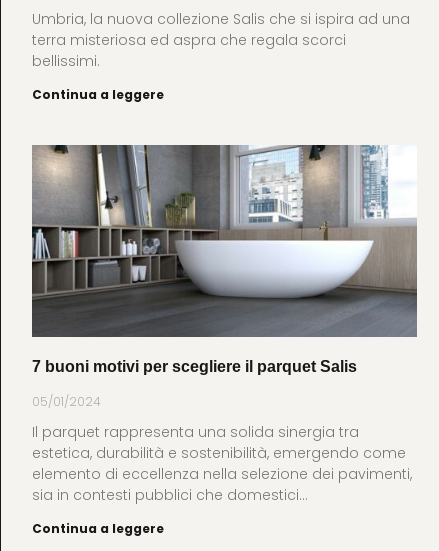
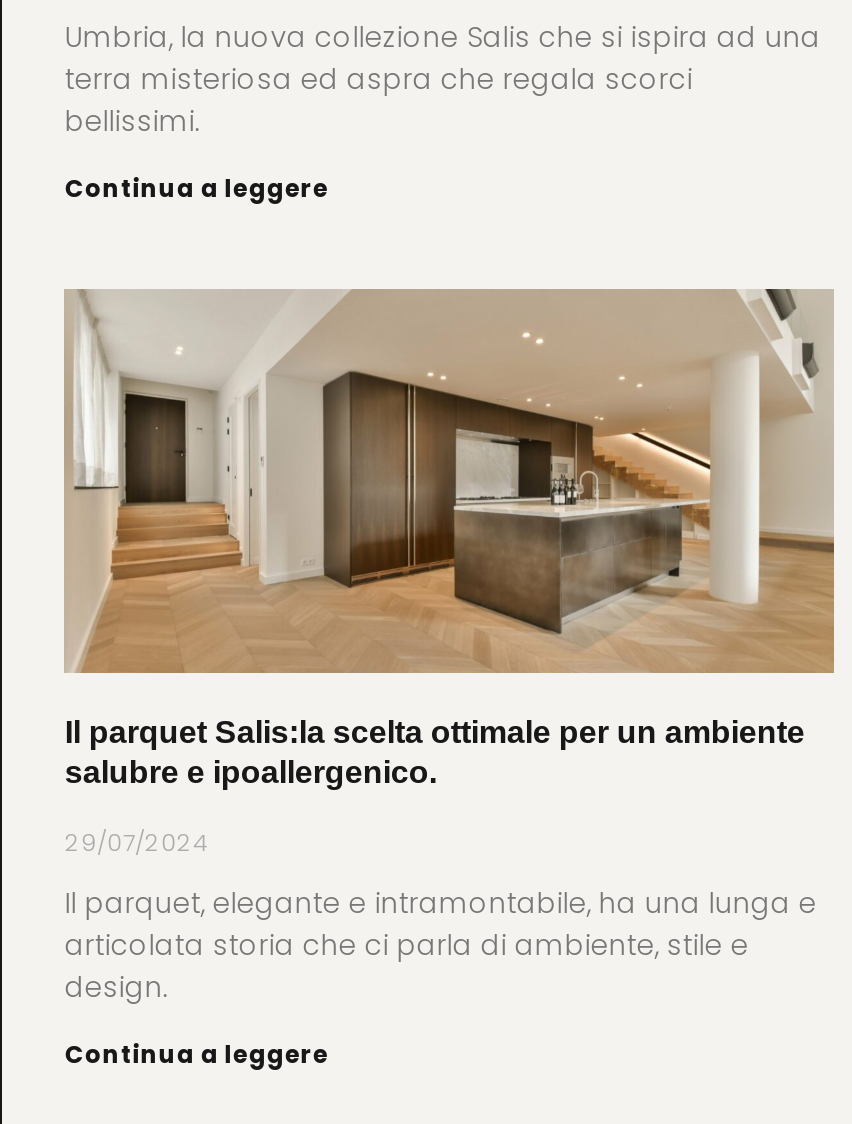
- [image]
- 7 buoni motivi per scegliere il parquet Salis
+ [image]
+ Il parquet Salis:la scelta ottimale per un ambiente
+ salubre e ipoallergenico.

- 05/01/2024
+ 29/07/2024

- Il parquet rappresenta una solida sinergia tra
- estetica, durabilità e sostenibilità, emergendo come
- elemento di eccellenza nella selezione dei pavimenti,
- sia in contesti pubblici che domestici…
+ Il parquet, elegante e intramontabile, ha una lunga e
+ articolata storia che ci parla di ambiente, stile e
+ design.
